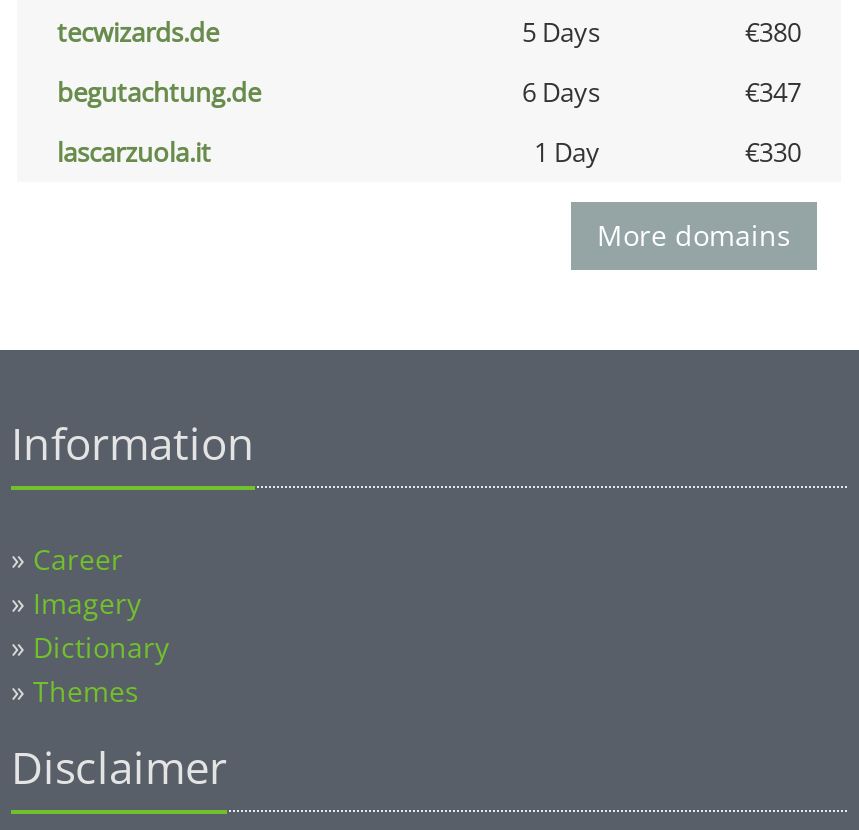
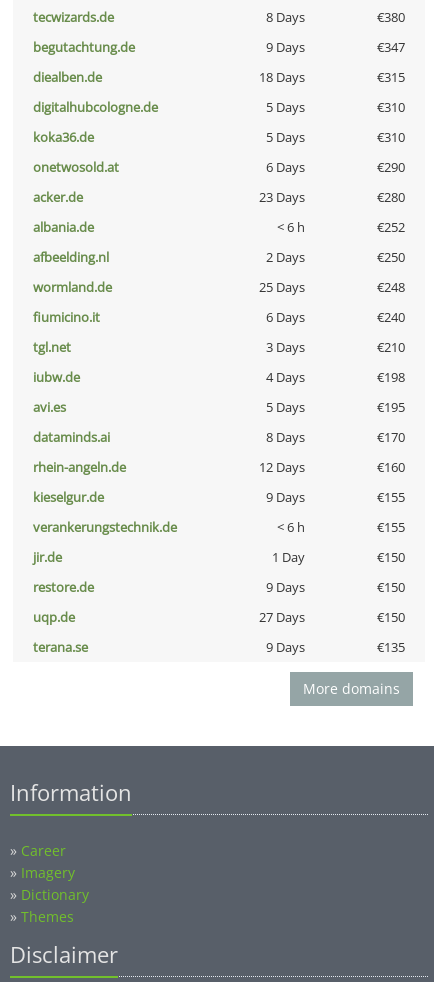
- 5 Days
+ 8 Days

- 6 Days
+ 9 Days

- lascarzuola.it
+ diealben.de
+ 18 Days
+ €315
+ digitalhubcologne.de
+ 5 Days
+ €310
+ koka36.de
+ 5 Days
+ €310
+ onetwosold.at
+ 6 Days
+ €290
+ acker.de
+ 23 Days
+ €280
+ albania.de
+ < 6 h
+ €252
+ afbeelding.nl
+ 2 Days
+ €250
+ wormland.de
+ 25 Days
+ €248
+ fiumicino.it
+ 6 Days
+ €240
+ tgl.net
+ 3 Days
+ €210
+ iubw.de
+ 4 Days
+ €198
+ avi.es
+ 5 Days
+ €195
+ dataminds.ai
+ 8 Days
+ €170
+ rhein-angeln.de
+ 12 Days
+ €160
+ kieselgur.de
+ 9 Days
+ €155
+ verankerungstechnik.de
+ < 6 h
+ €155
+ jir.de

- €330
+ €150
+ restore.de
+ 9 Days
+ €150
+ uqp.de
+ 27 Days
+ €150
+ terana.se
+ 9 Days
+ €135
